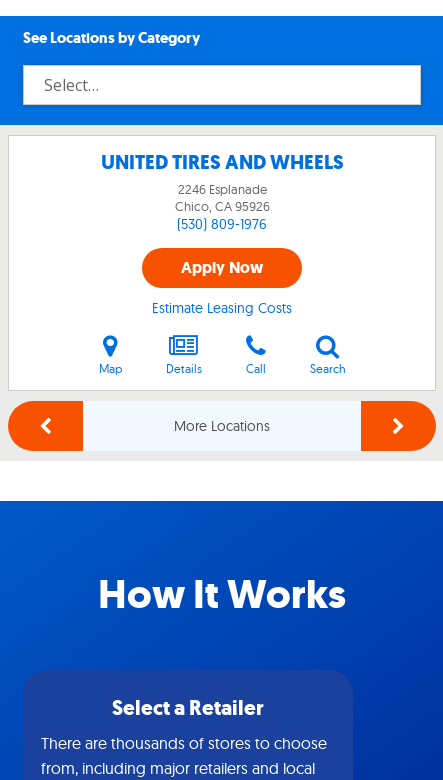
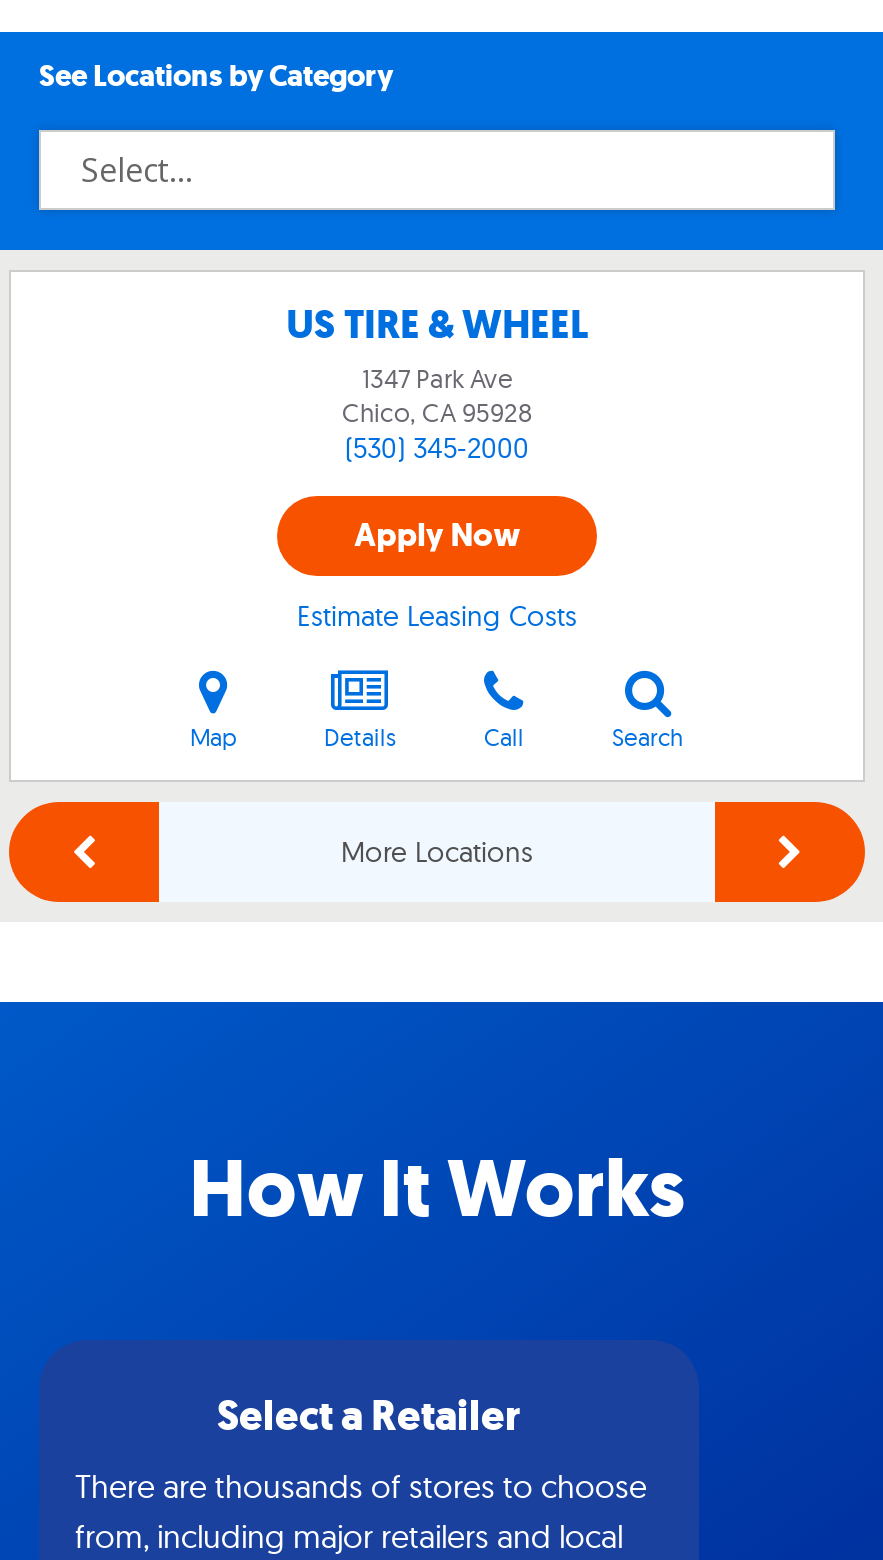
- UNITED TIRES AND WHEELS
- 2246 Esplanade
- Chico, CA 95926
- (530) 809-1976
+ US TIRE & WHEEL
+ 1347 Park Ave
+ Chico, CA 95928
+ (530) 345-2000
